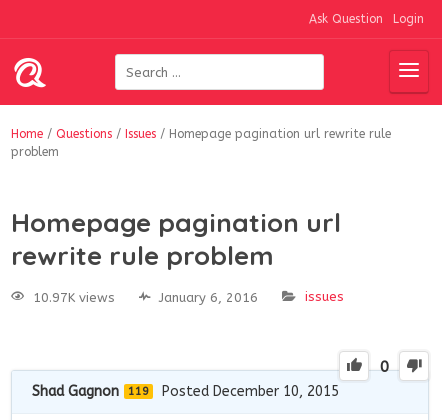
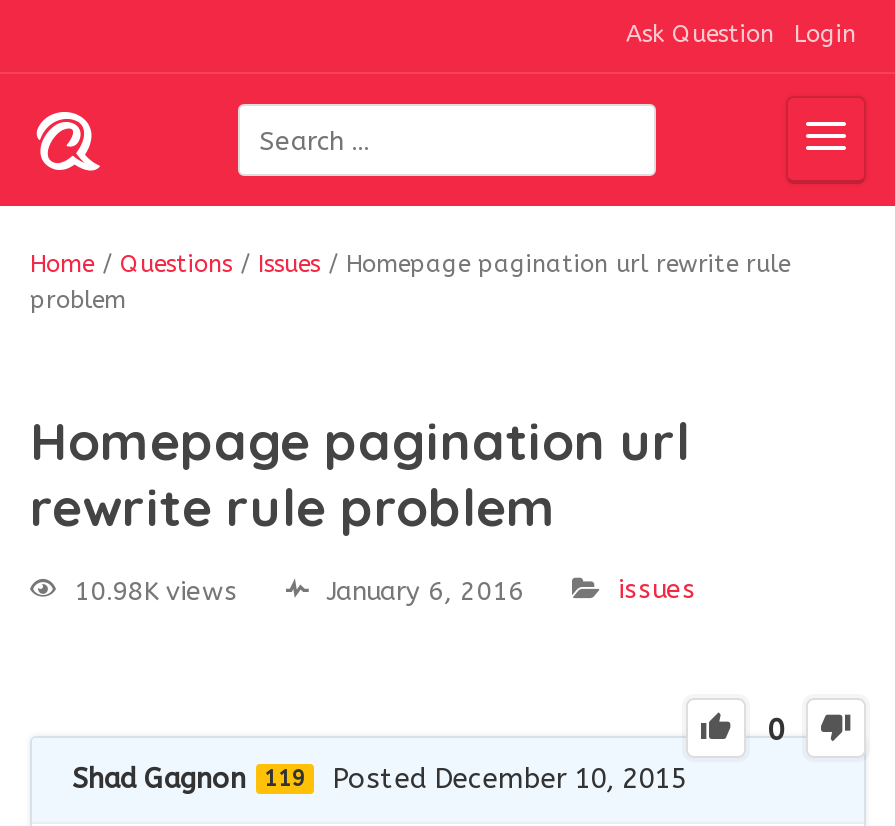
- 10.97K views
+ 10.98K views
